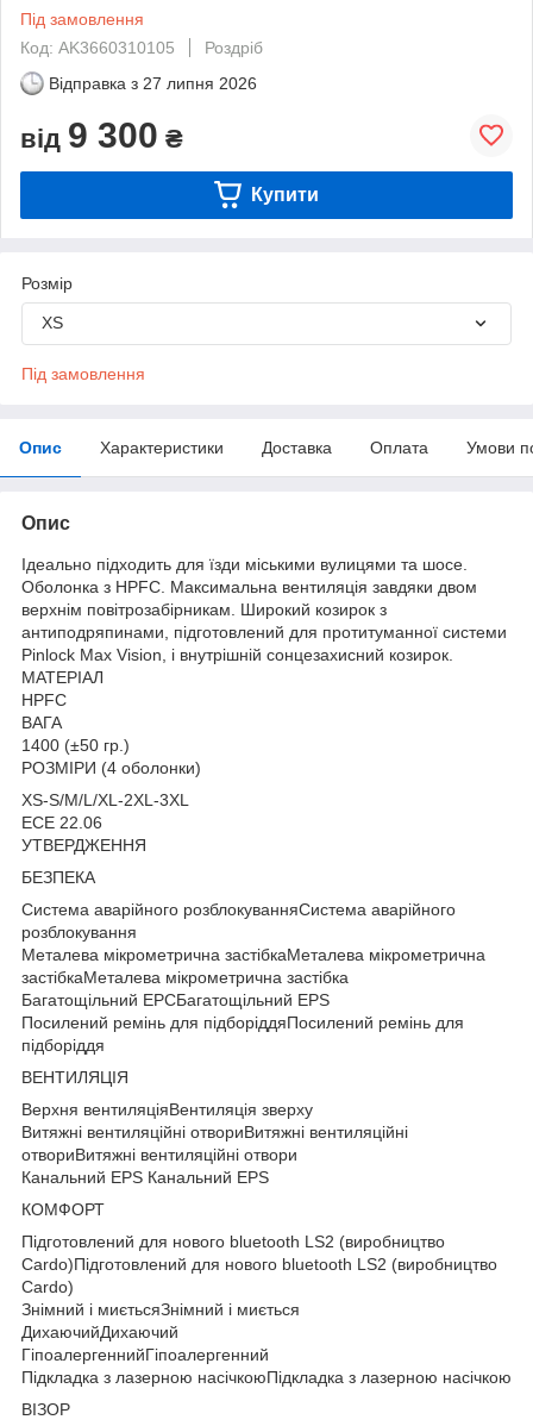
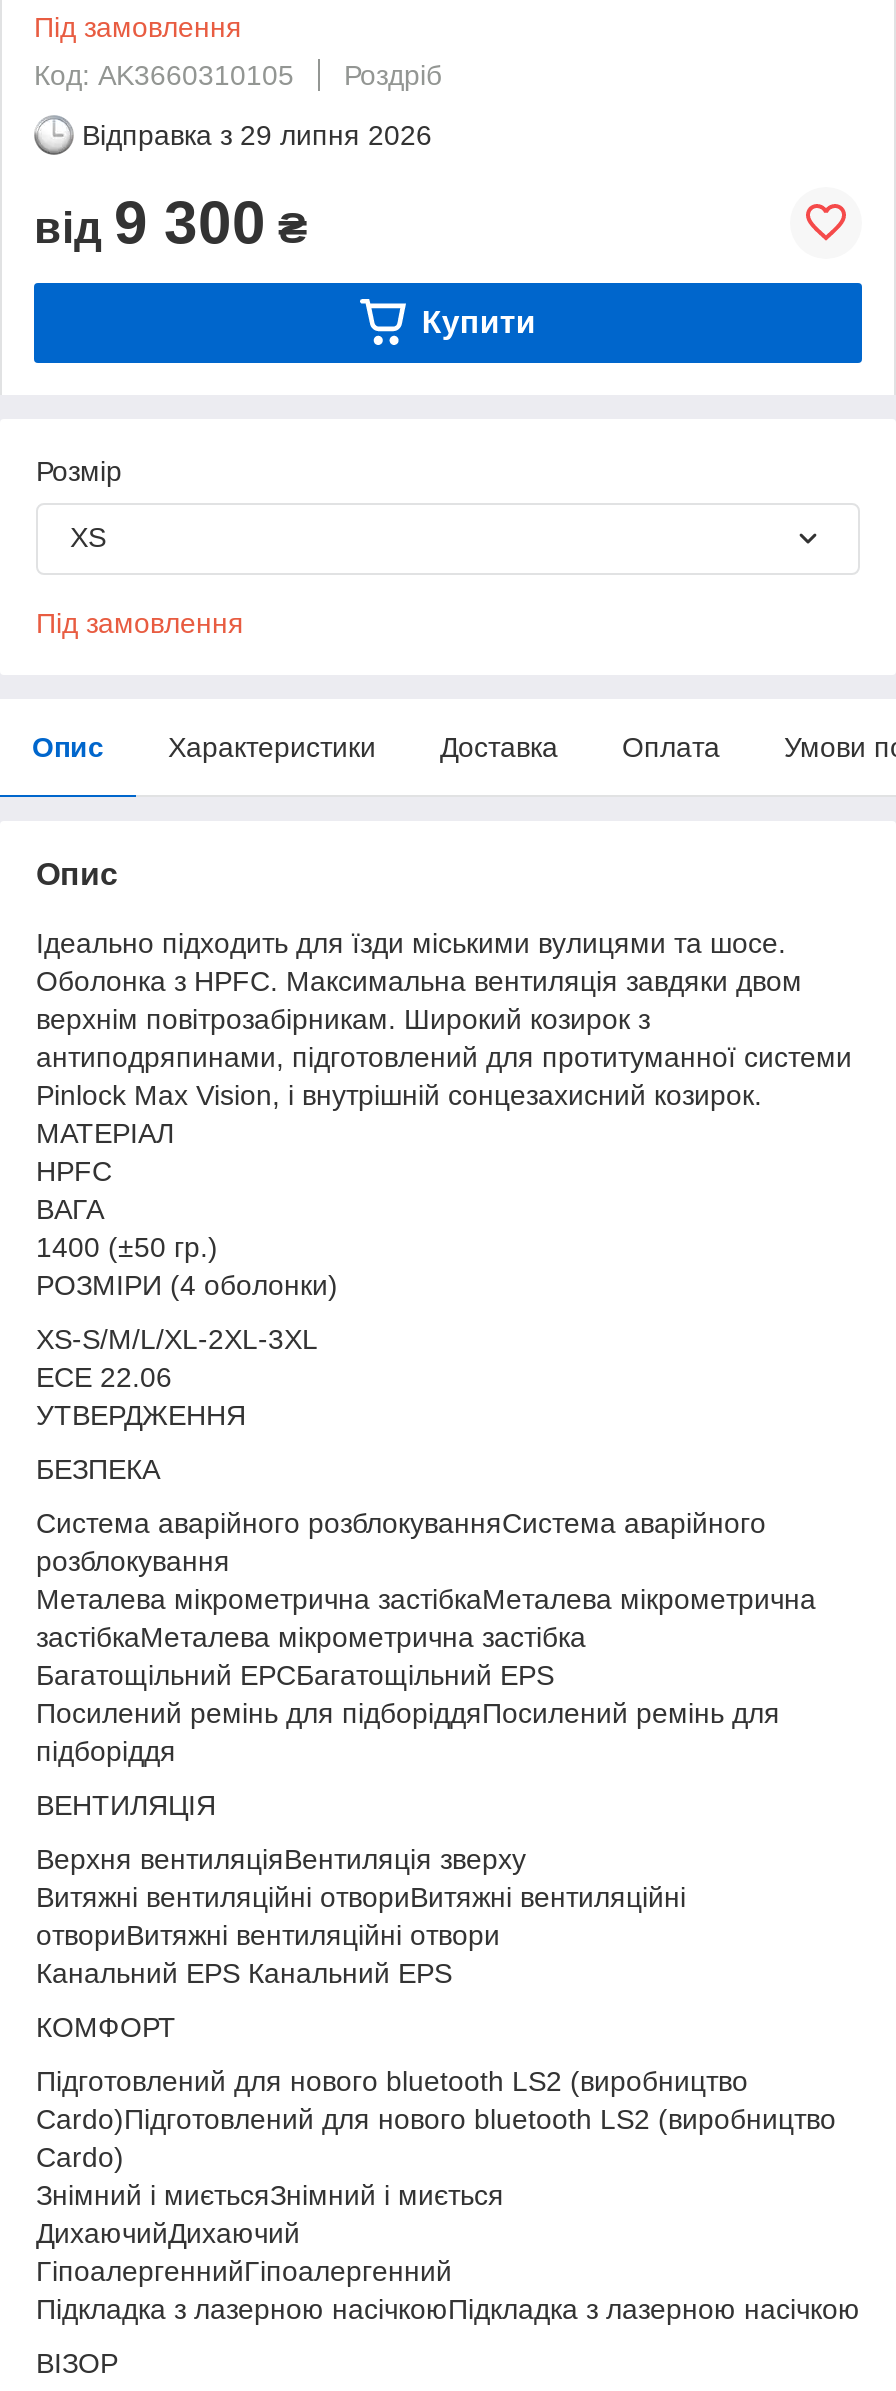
- Відправка з 27 липня 2026
+ Відправка з 29 липня 2026
